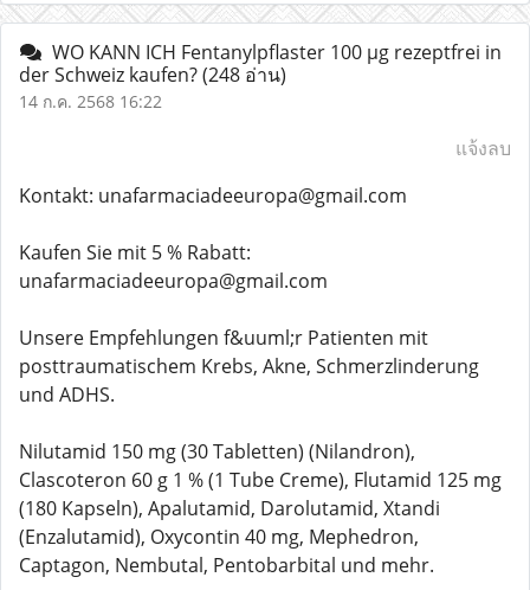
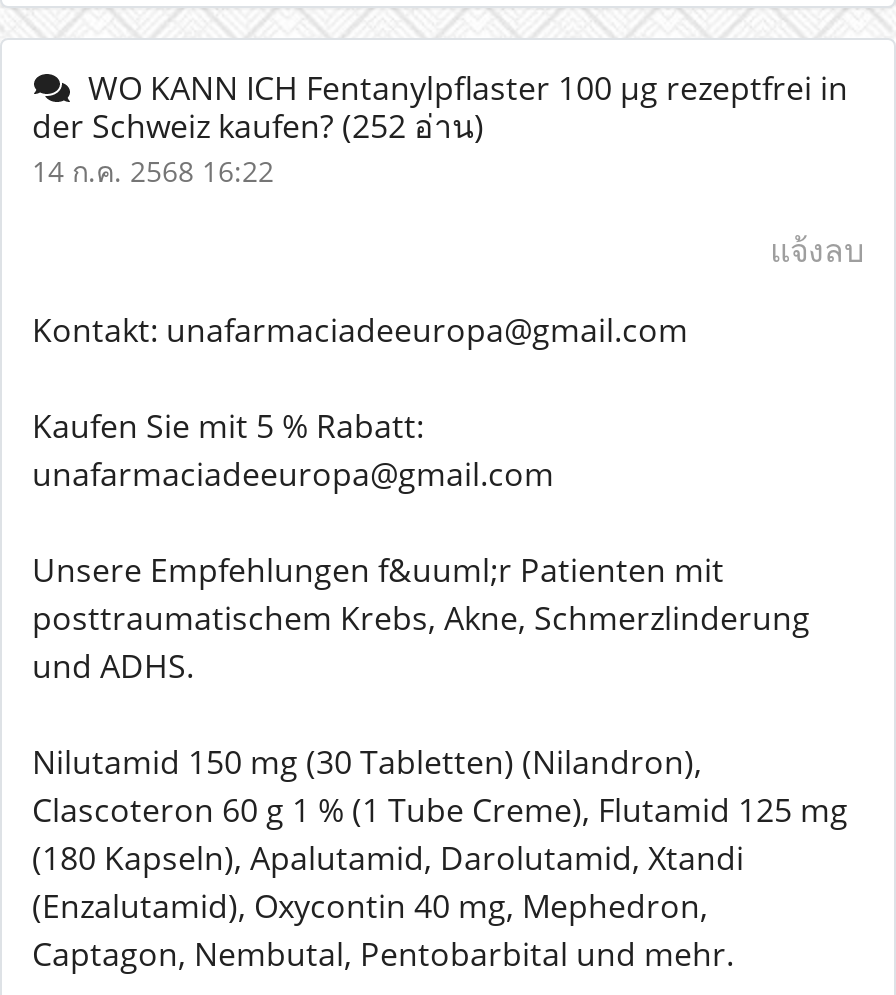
- der Schweiz kaufen? (248 อ่าน)
+ der Schweiz kaufen? (252 อ่าน)
